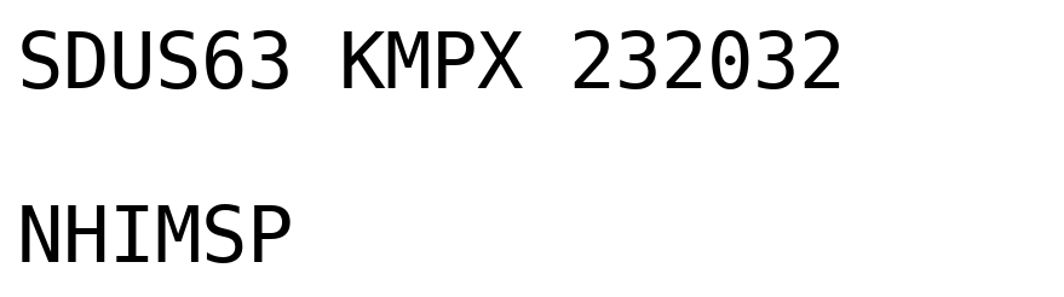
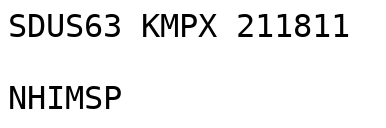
- SDUS63 KMPX 232032
+ SDUS63 KMPX 211811
